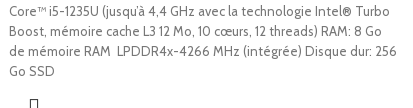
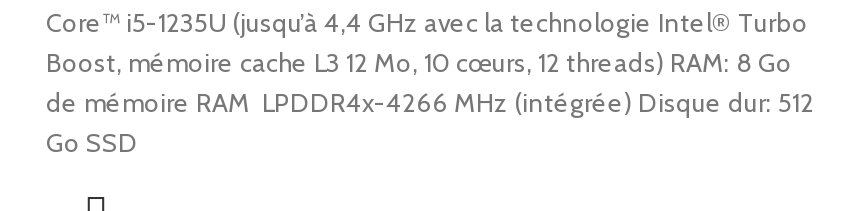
- de mémoire RAM LPDDR4x-4266 MHz (intégrée) Disque dur: 256
+ de mémoire RAM LPDDR4x-4266 MHz (intégrée) Disque dur: 512
